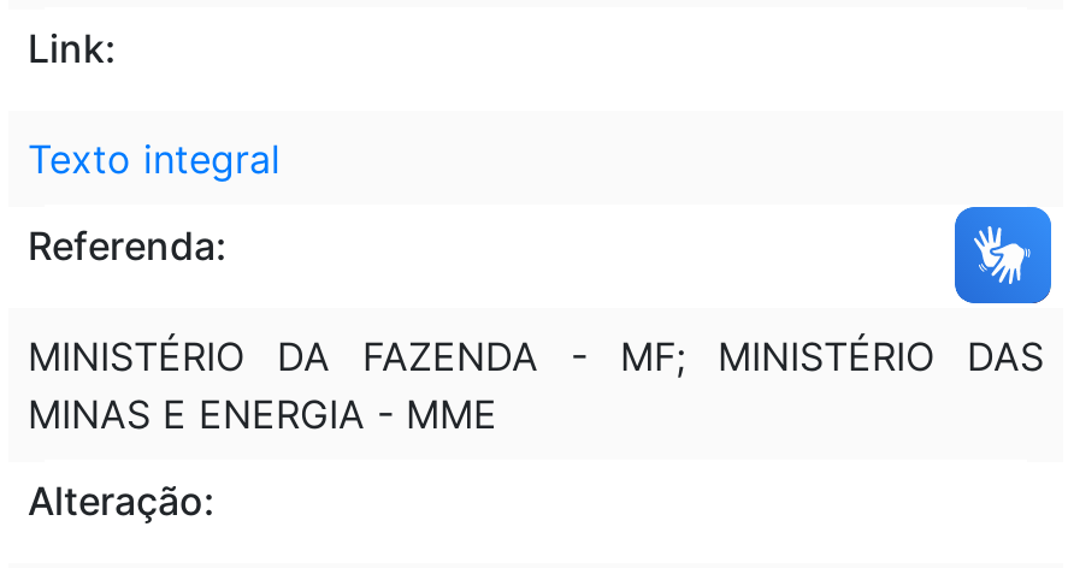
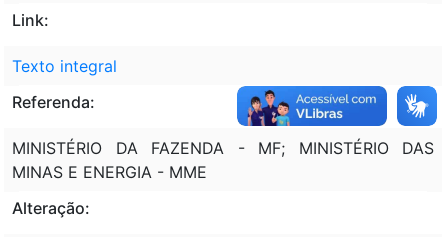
+ [image]
